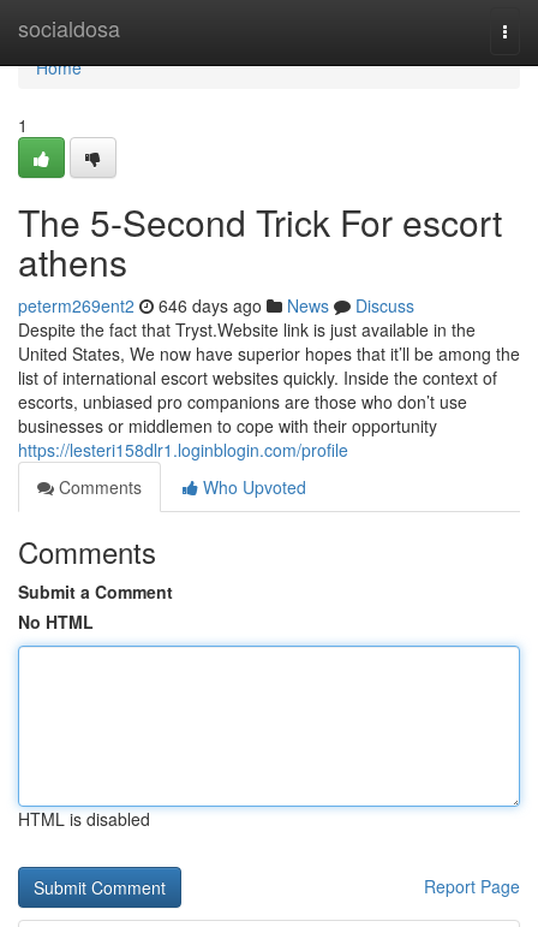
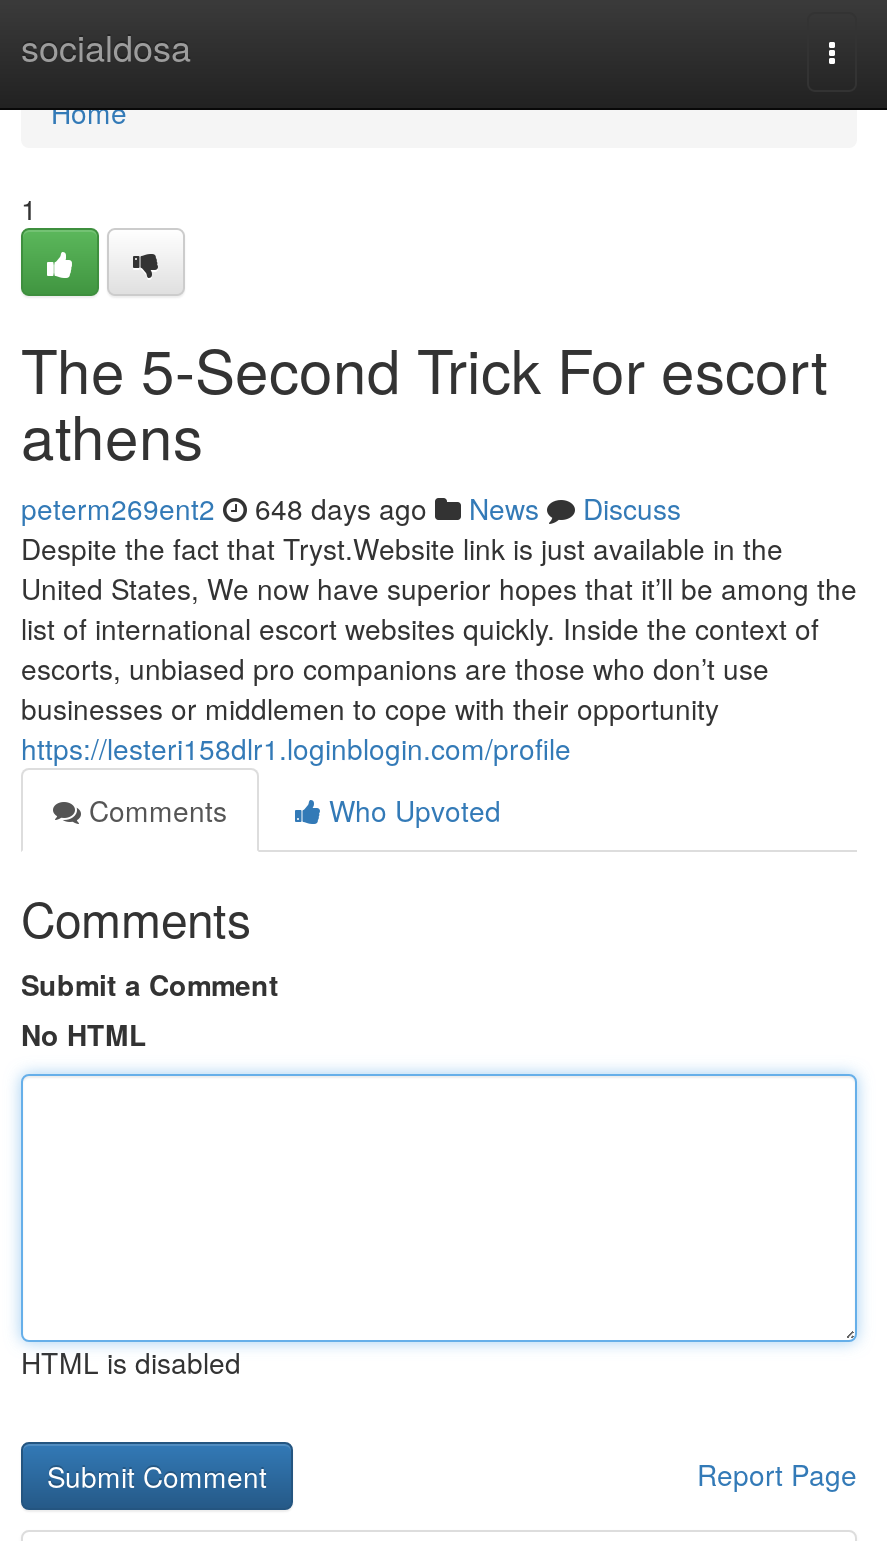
- peterm269ent2 646 days ago News Discuss
+ peterm269ent2 648 days ago News Discuss
